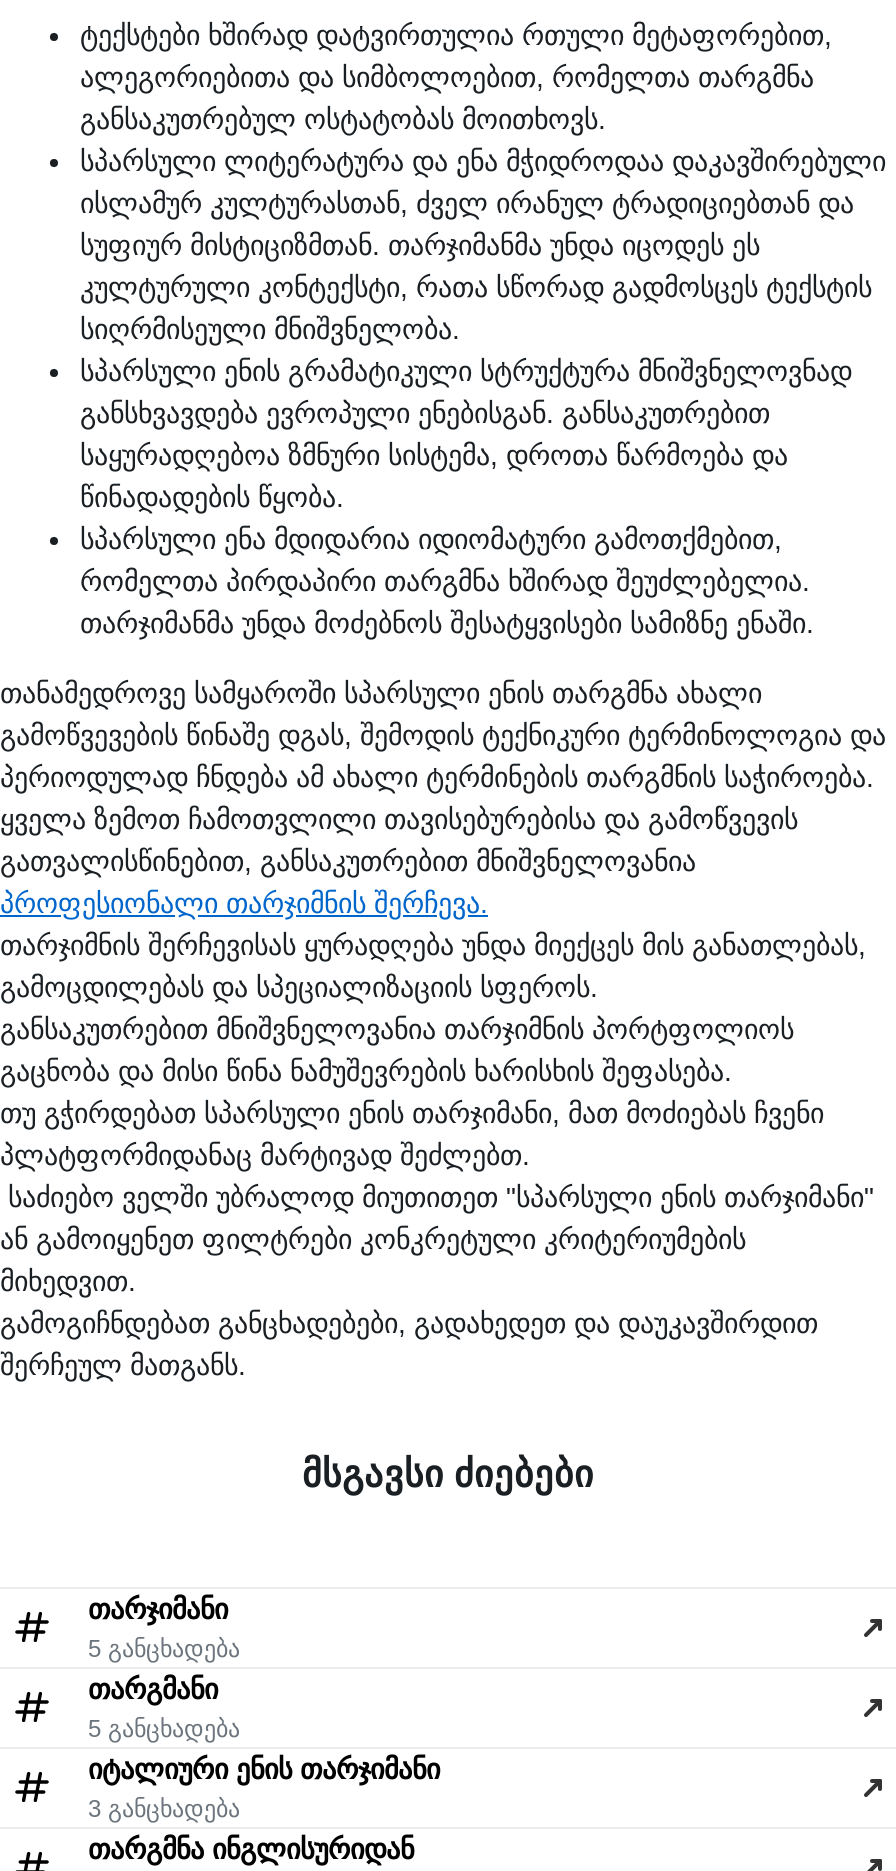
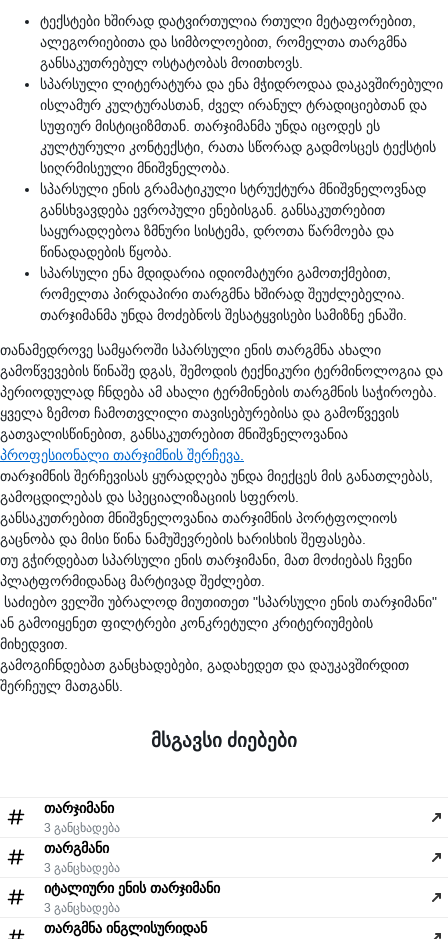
- 5 განცხადება
+ 3 განცხადება

- 5 განცხადება
+ 3 განცხადება
